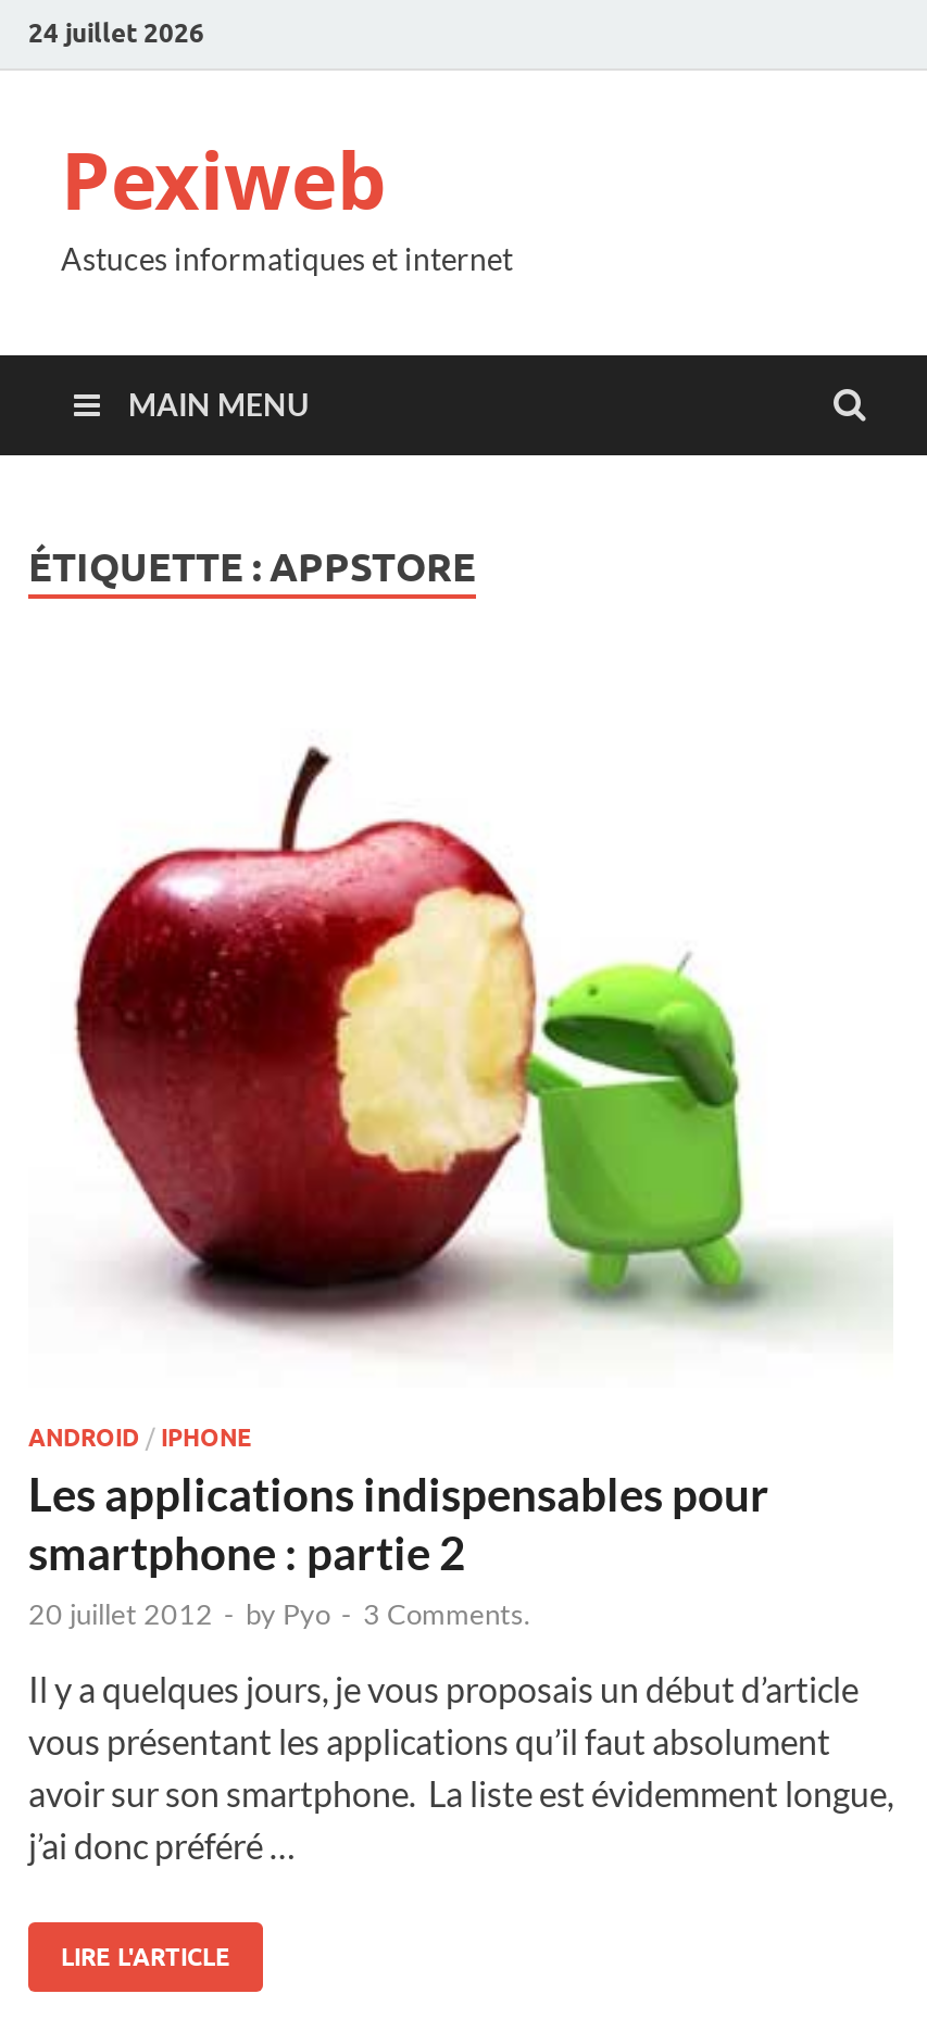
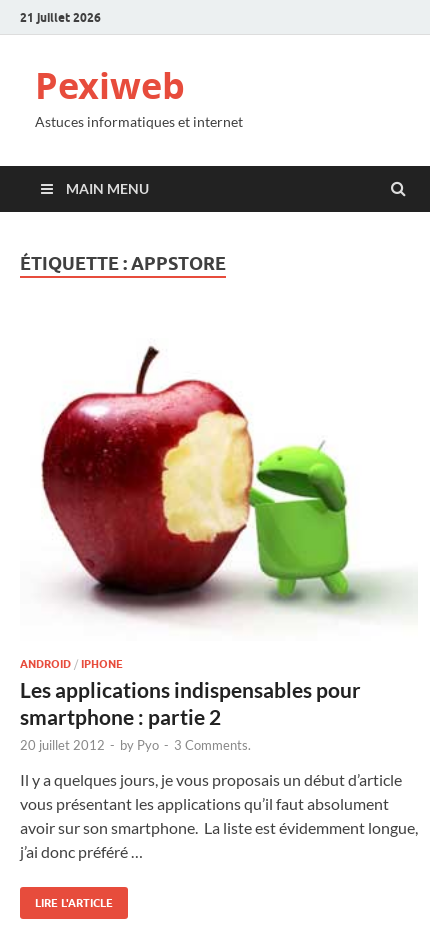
- 24 juillet 2026
+ 21 juillet 2026
